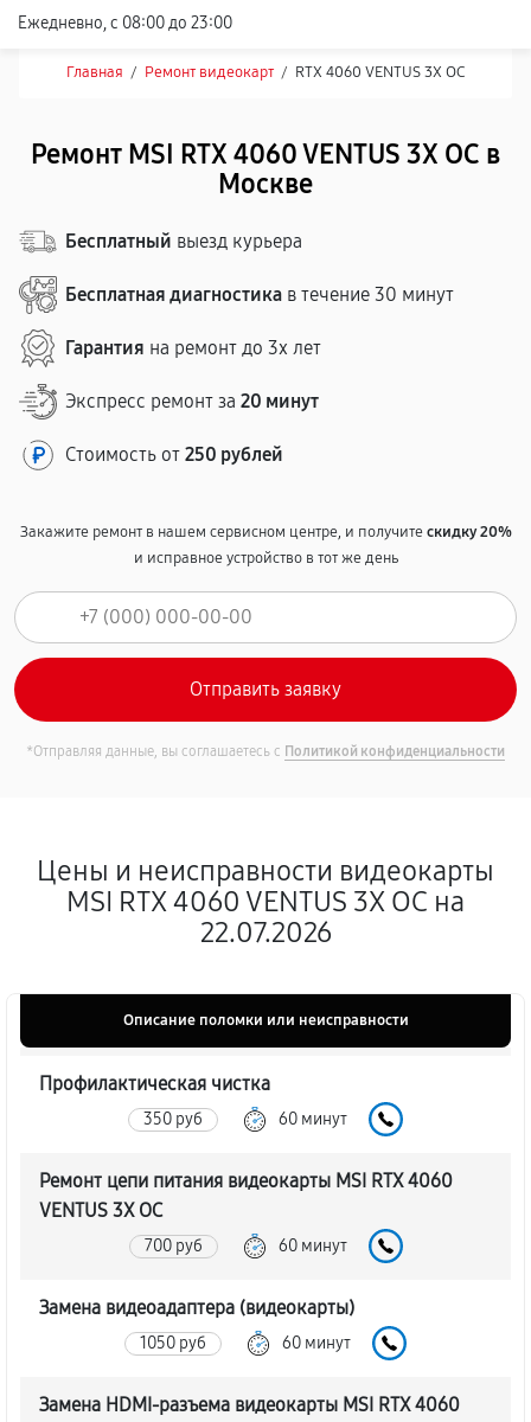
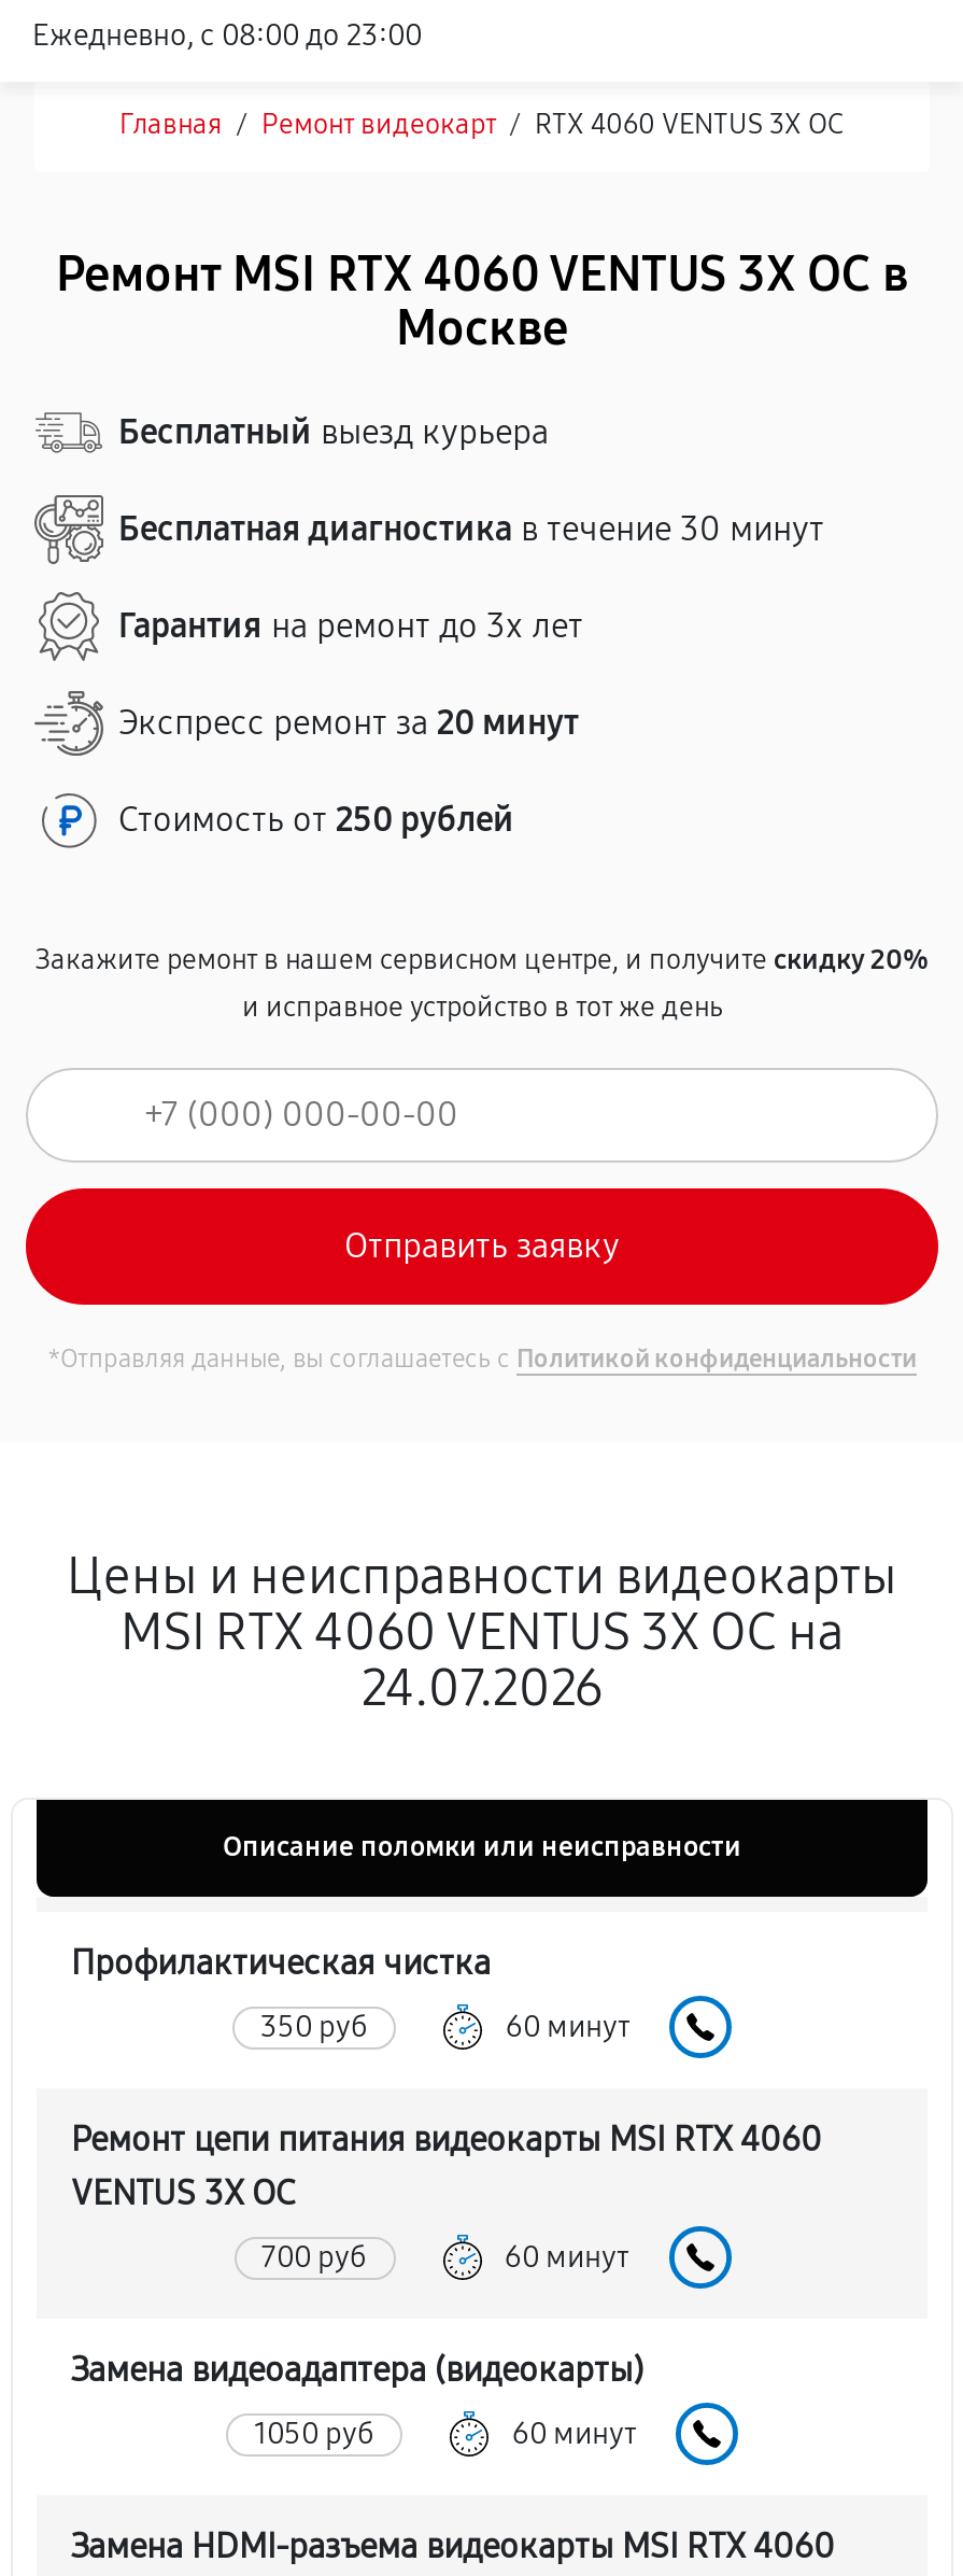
- 22.07.2026
+ 24.07.2026
